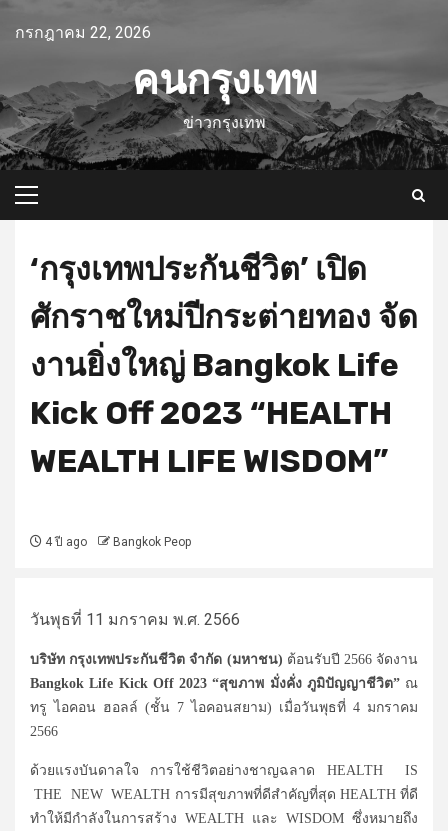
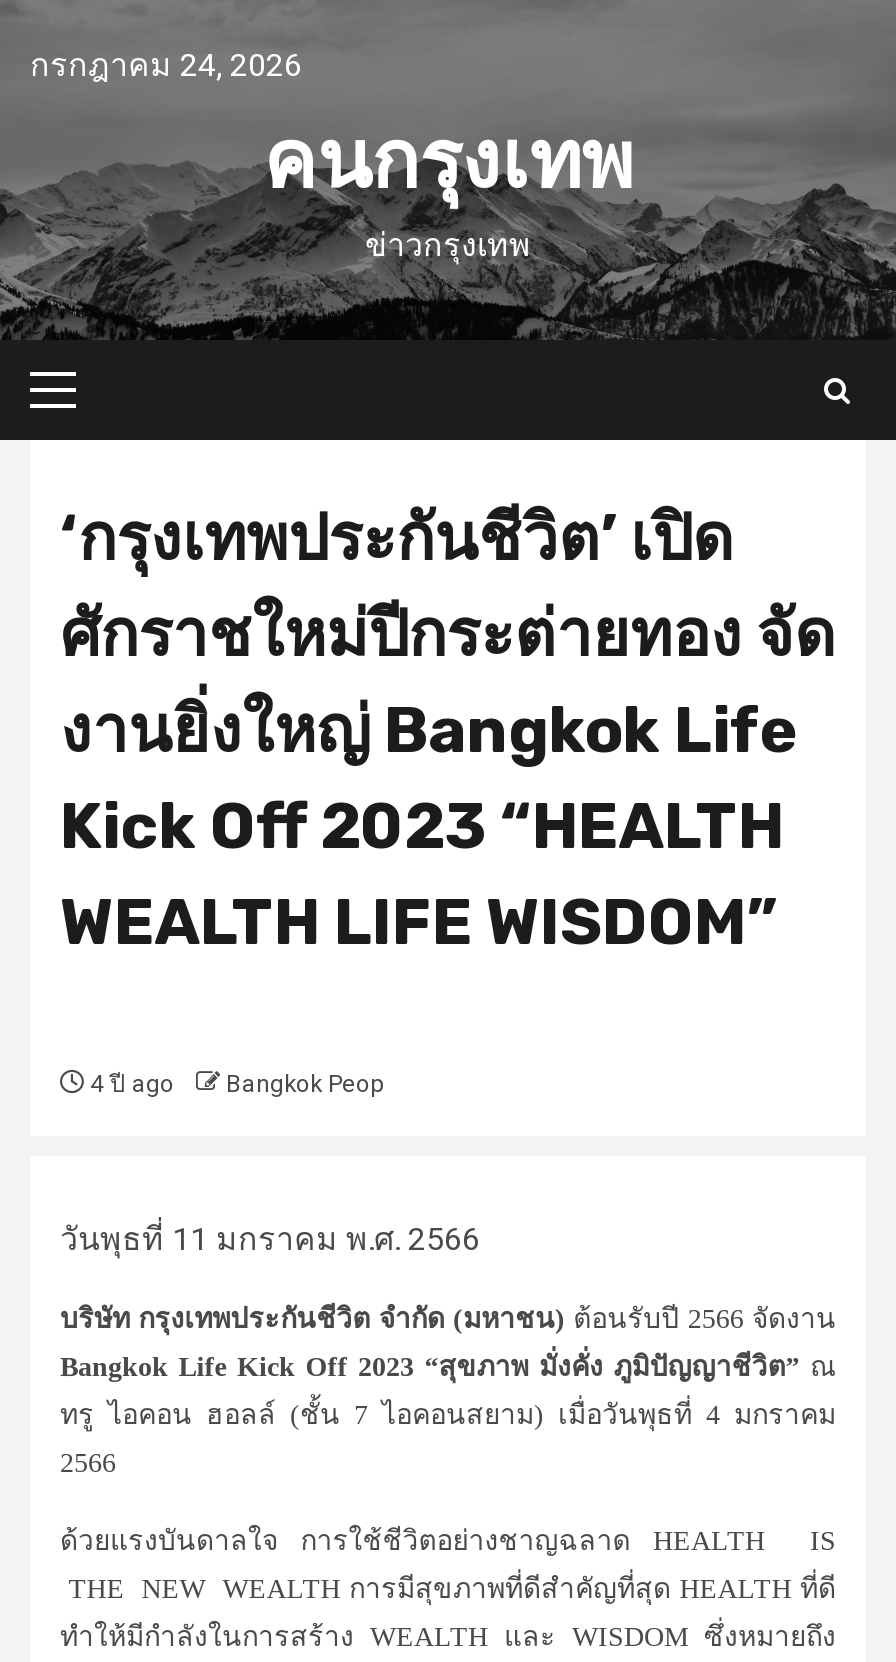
- กรกฎาคม 22, 2026
+ กรกฎาคม 24, 2026
